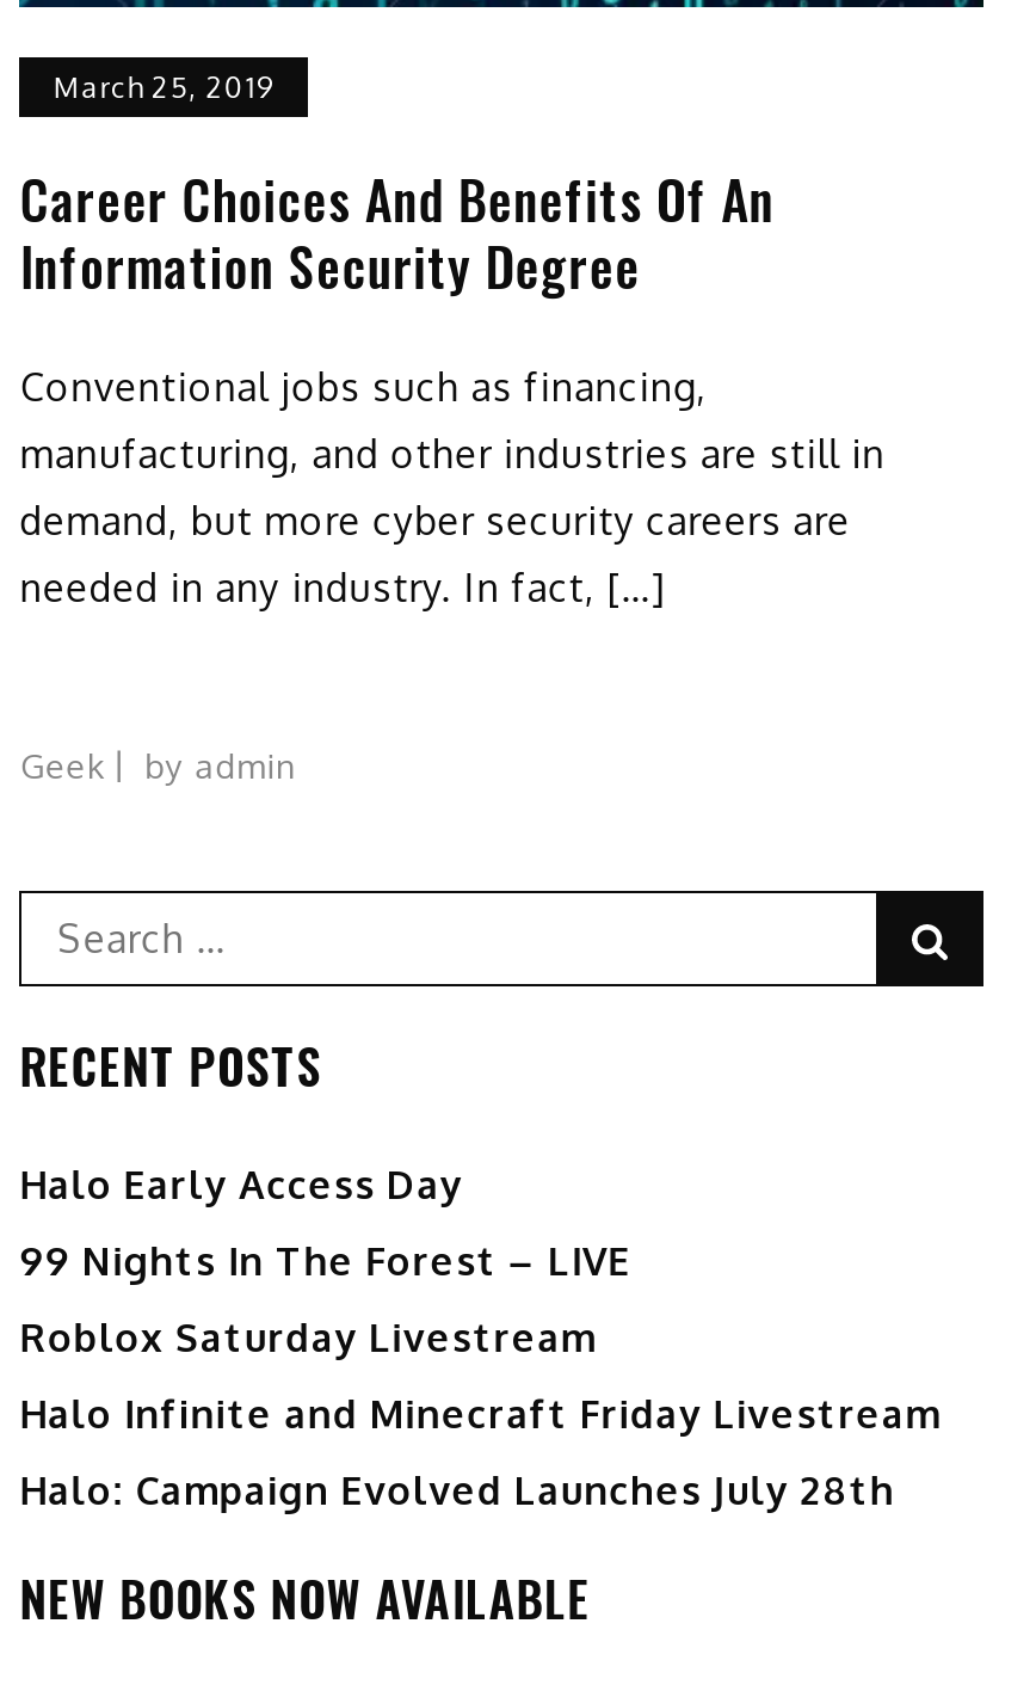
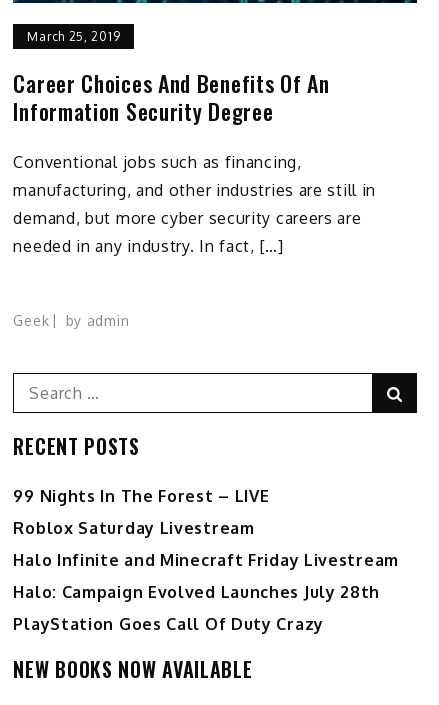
- Halo Early Access Day

moved up: 99 Nights In The Forest – LIVE | Roblox Saturday Livestream | Halo Infinite and Minecraft Friday Livestream | Halo: Campaign Evolved Launches July 28th

+ PlayStation Goes Call Of Duty Crazy
